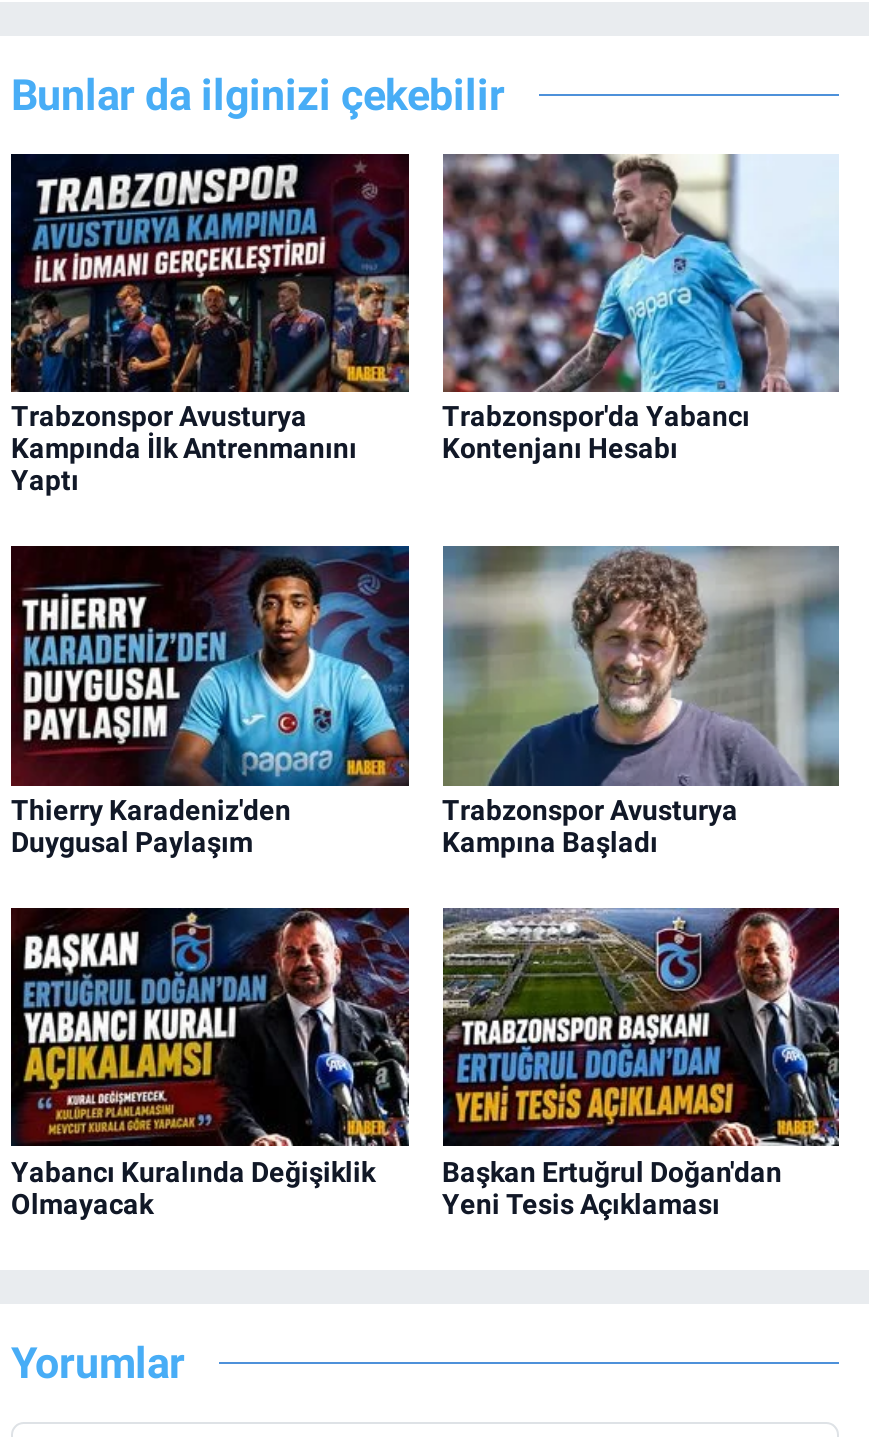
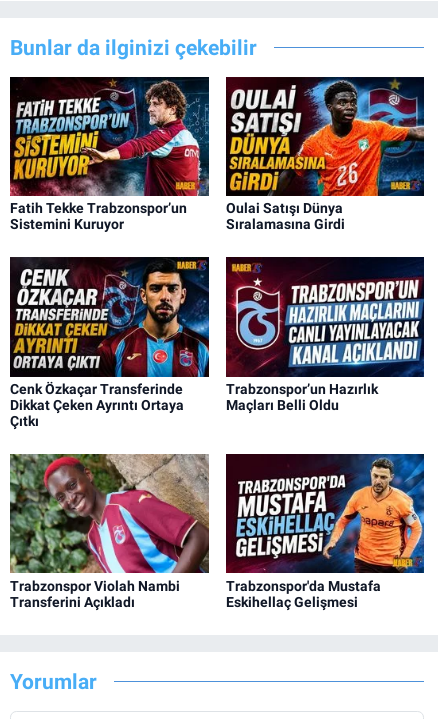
- [image]
- Trabzonspor Avusturya
- Kampında İlk Antrenmanını
- Yaptı
+ [image]
+ Fatih Tekke Trabzonspor’un
+ Sistemini Kuruyor

- [image]
- Trabzonspor'da Yabancı
- Kontenjanı Hesabı
+ [image]
+ Oulai Satışı Dünya
+ Sıralamasına Girdi

- [image]
- Thierry Karadeniz'den
- Duygusal Paylaşım
+ [image]
+ Cenk Özkaçar Transferinde
+ Dikkat Çeken Ayrıntı Ortaya
+ Çıtkı

- [image]
- Trabzonspor Avusturya
- Kampına Başladı
+ [image]
+ Trabzonspor’un Hazırlık
+ Maçları Belli Oldu

- [image]
- Yabancı Kuralında Değişiklik
- Olmayacak
+ [image]
+ Trabzonspor Violah Nambi
+ Transferini Açıkladı

- [image]
- Başkan Ertuğrul Doğan'dan
- Yeni Tesis Açıklaması
+ [image]
+ Trabzonspor'da Mustafa
+ Eskihellaç Gelişmesi
